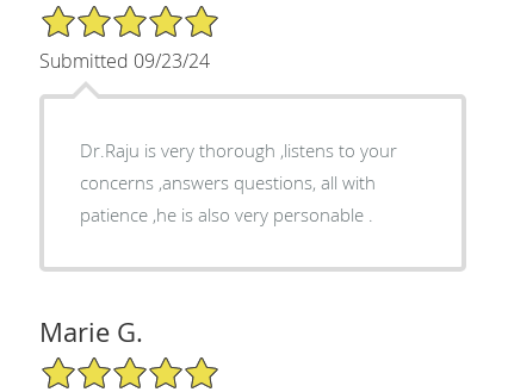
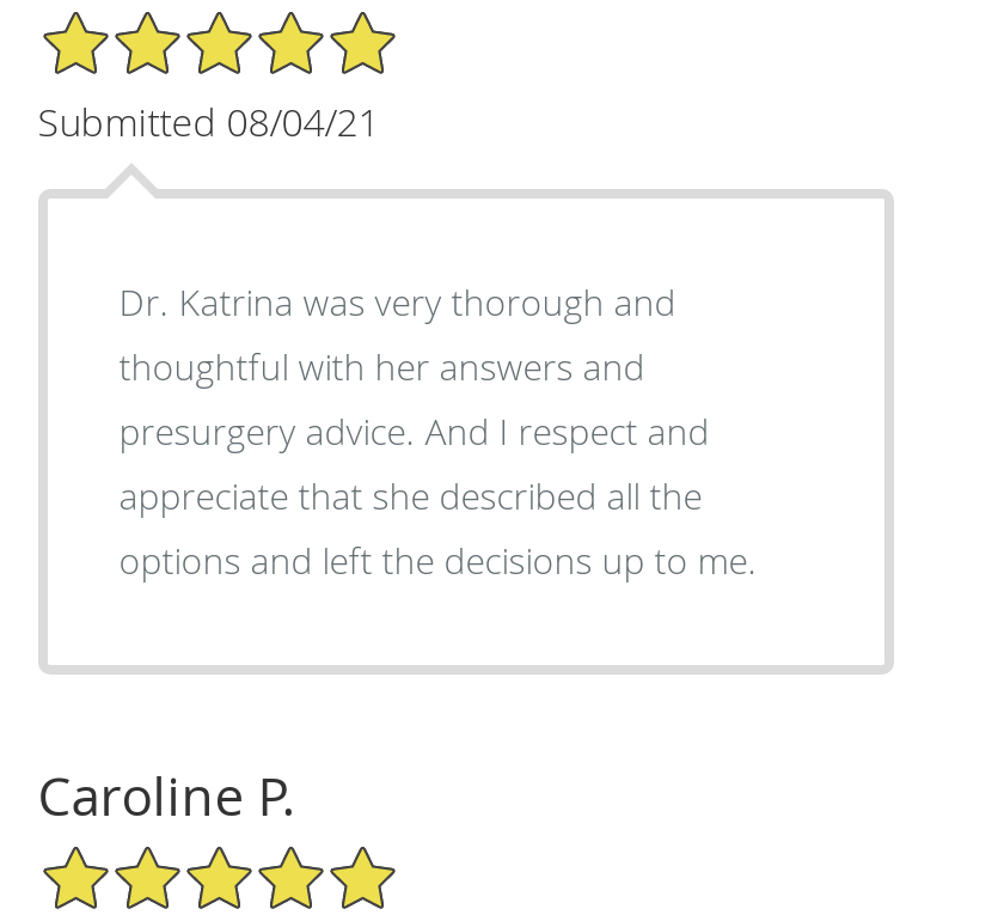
- Submitted 09/23/24
+ Submitted 08/04/21

- Dr.Raju is very thorough ,listens to your
- concerns ,answers questions, all with
- patience ,he is also very personable .
+ Dr. Katrina was very thorough and
+ thoughtful with her answers and
+ presurgery advice. And I respect and
+ appreciate that she described all the
+ options and left the decisions up to me.

- Marie G.
+ Caroline P.
